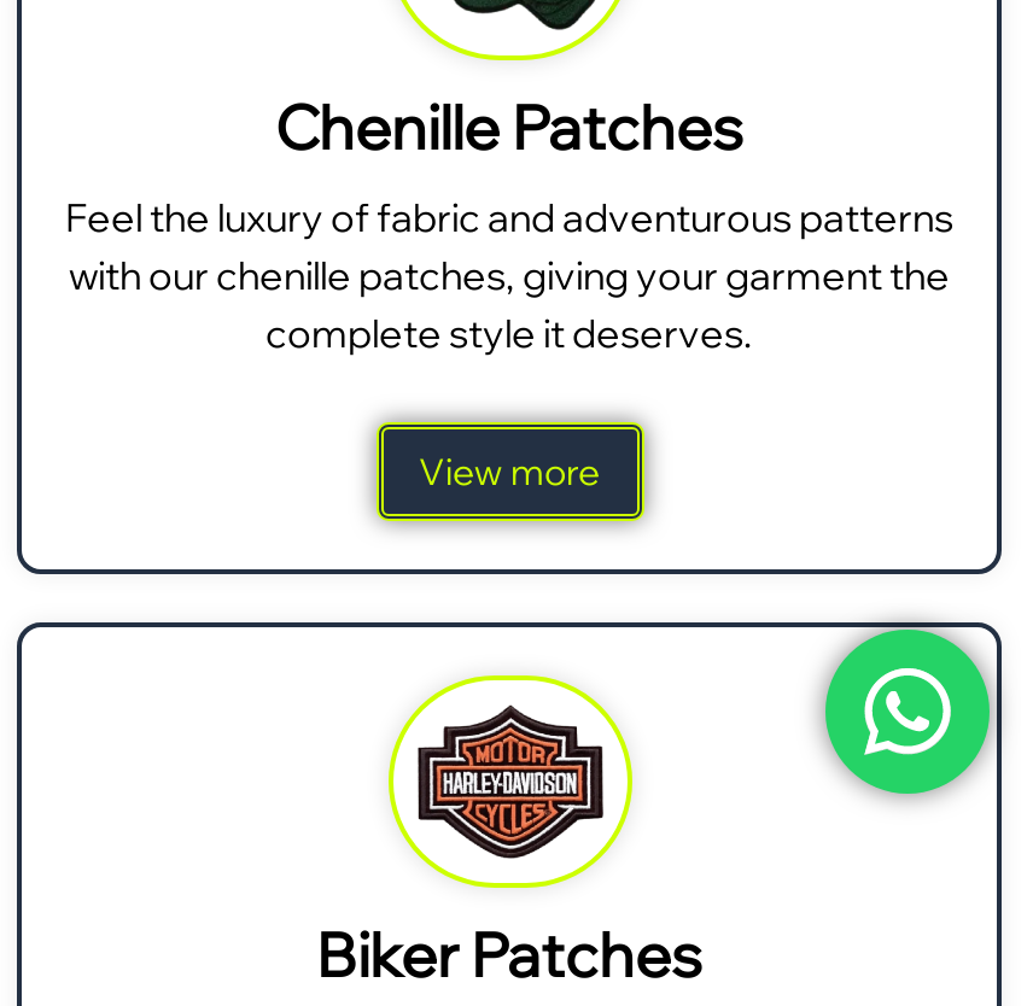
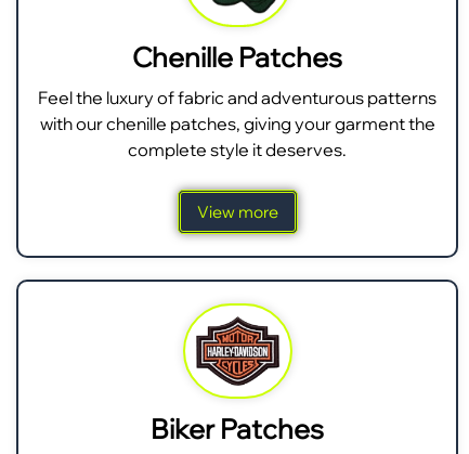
- [image]
